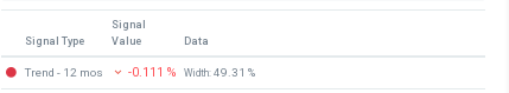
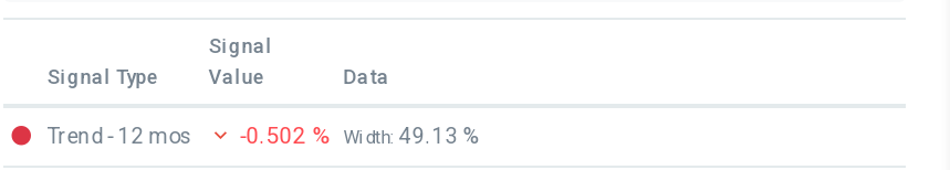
- -0.111 %
+ -0.502 %

- Width: 49.31 %
+ Width: 49.13 %
